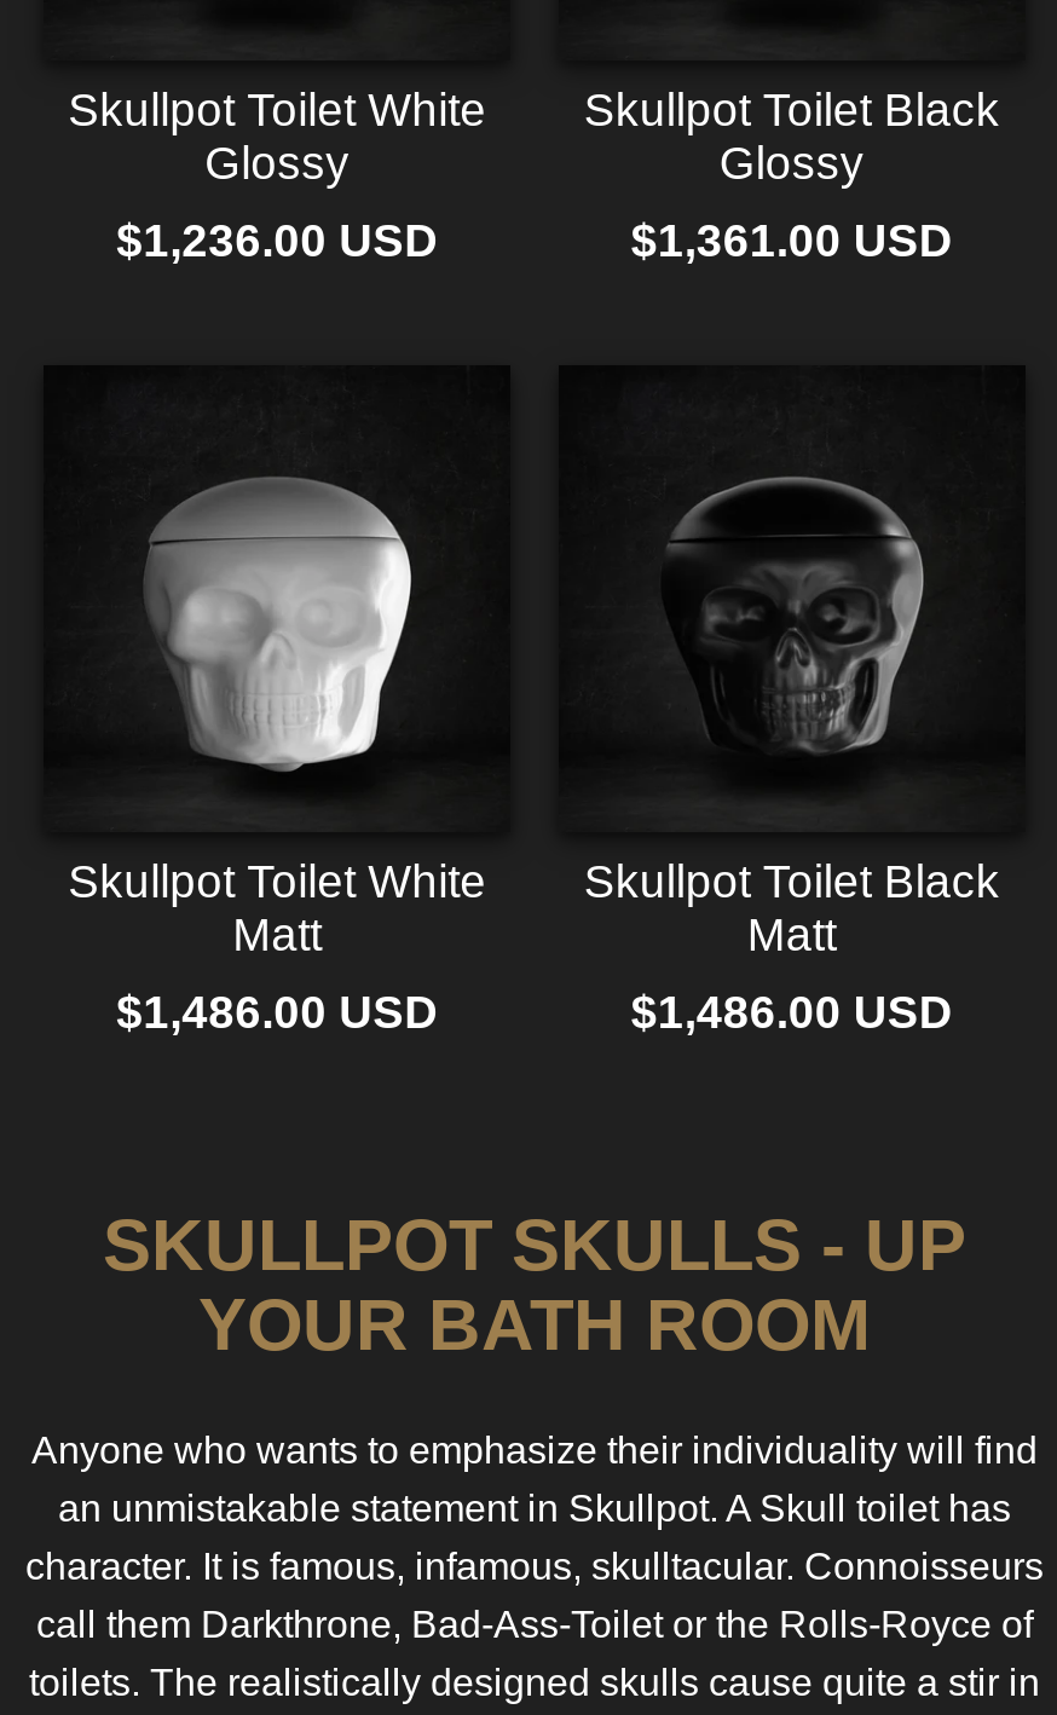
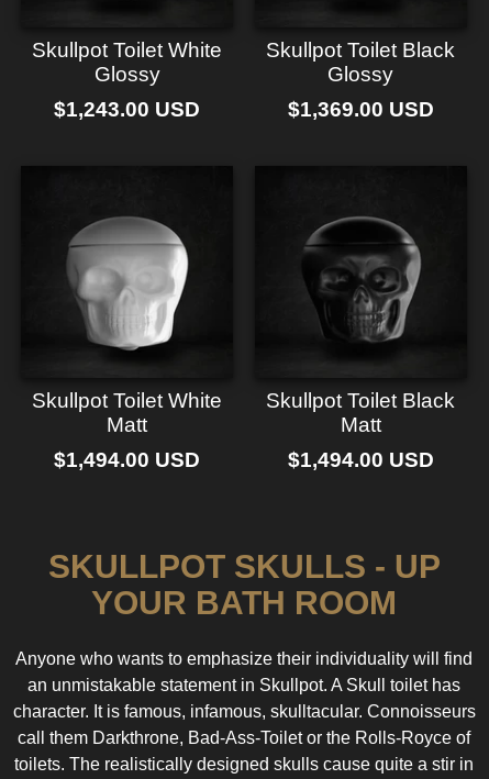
- $1,236.00 USD
+ $1,243.00 USD

- $1,361.00 USD
+ $1,369.00 USD

- $1,486.00 USD
+ $1,494.00 USD

- $1,486.00 USD
+ $1,494.00 USD
